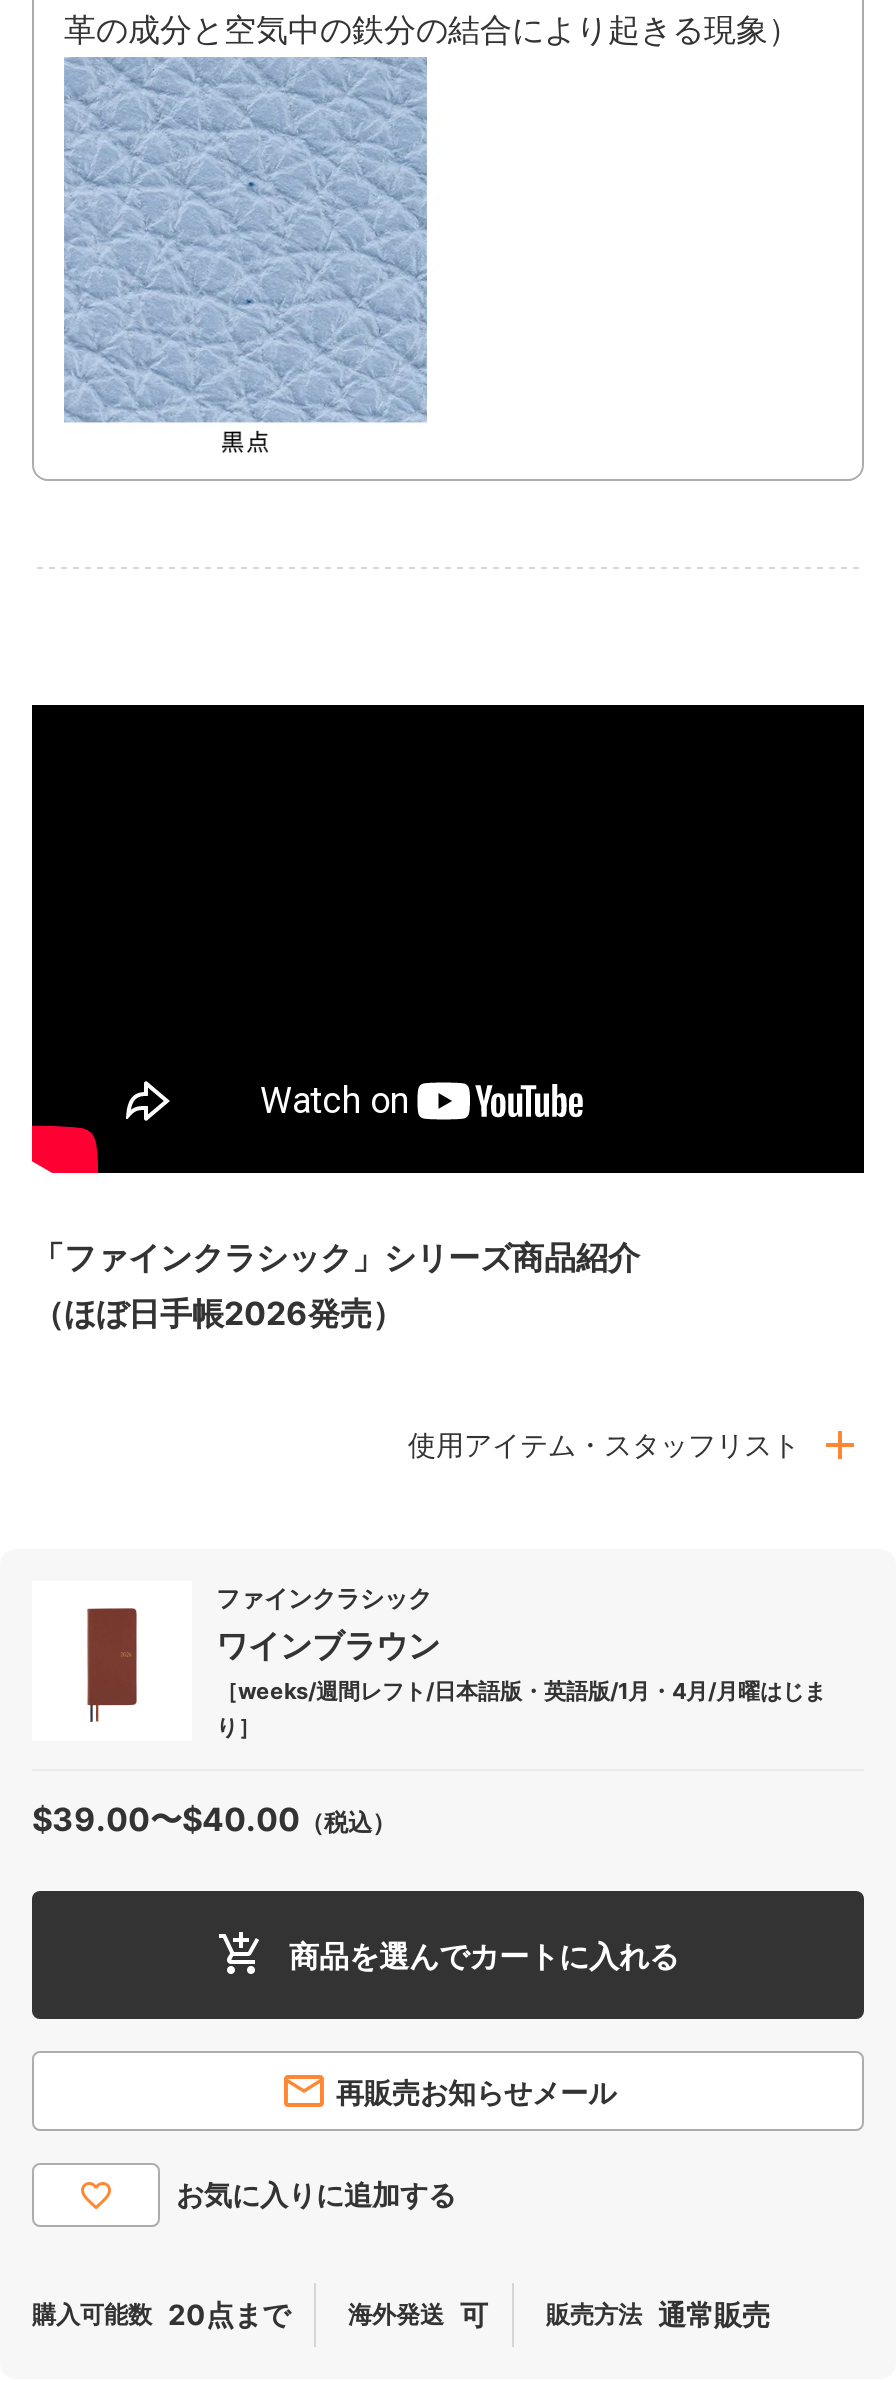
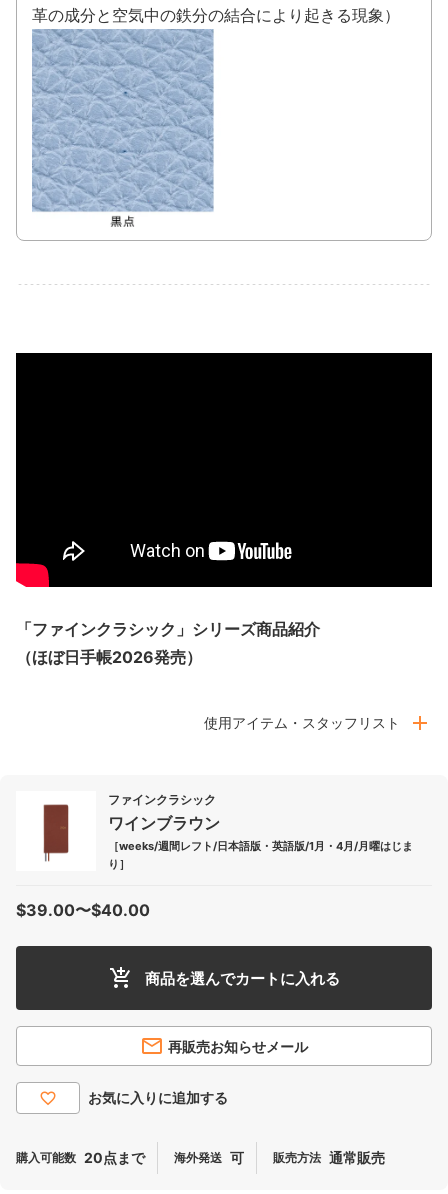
- $‌39.00〜$‌40.00（税込）
+ $‌39.00〜$‌40.00
